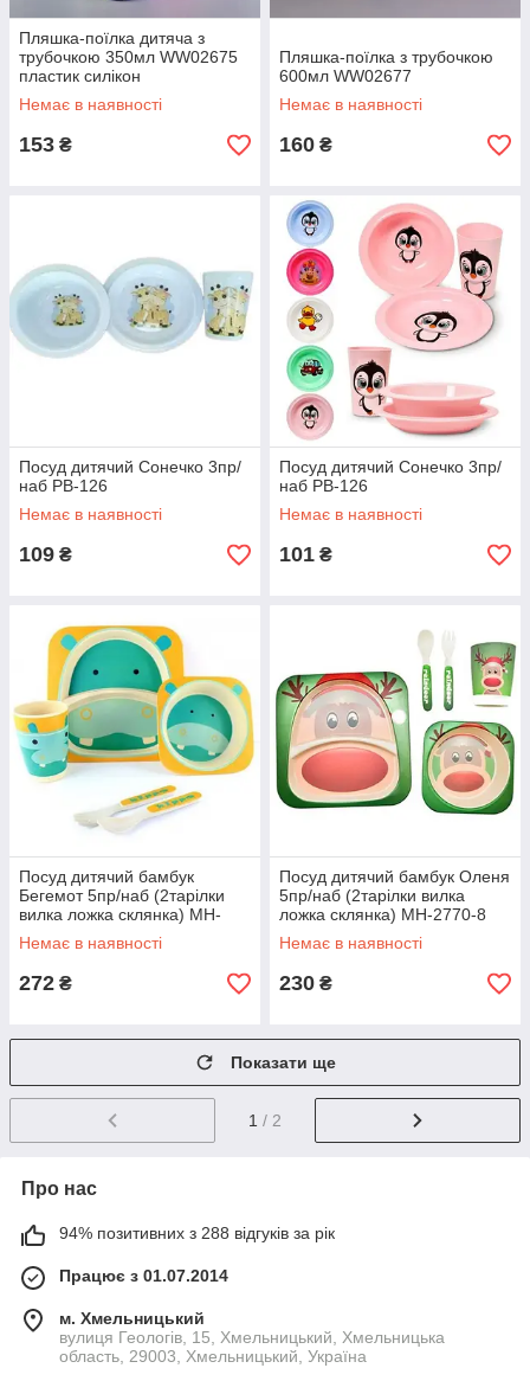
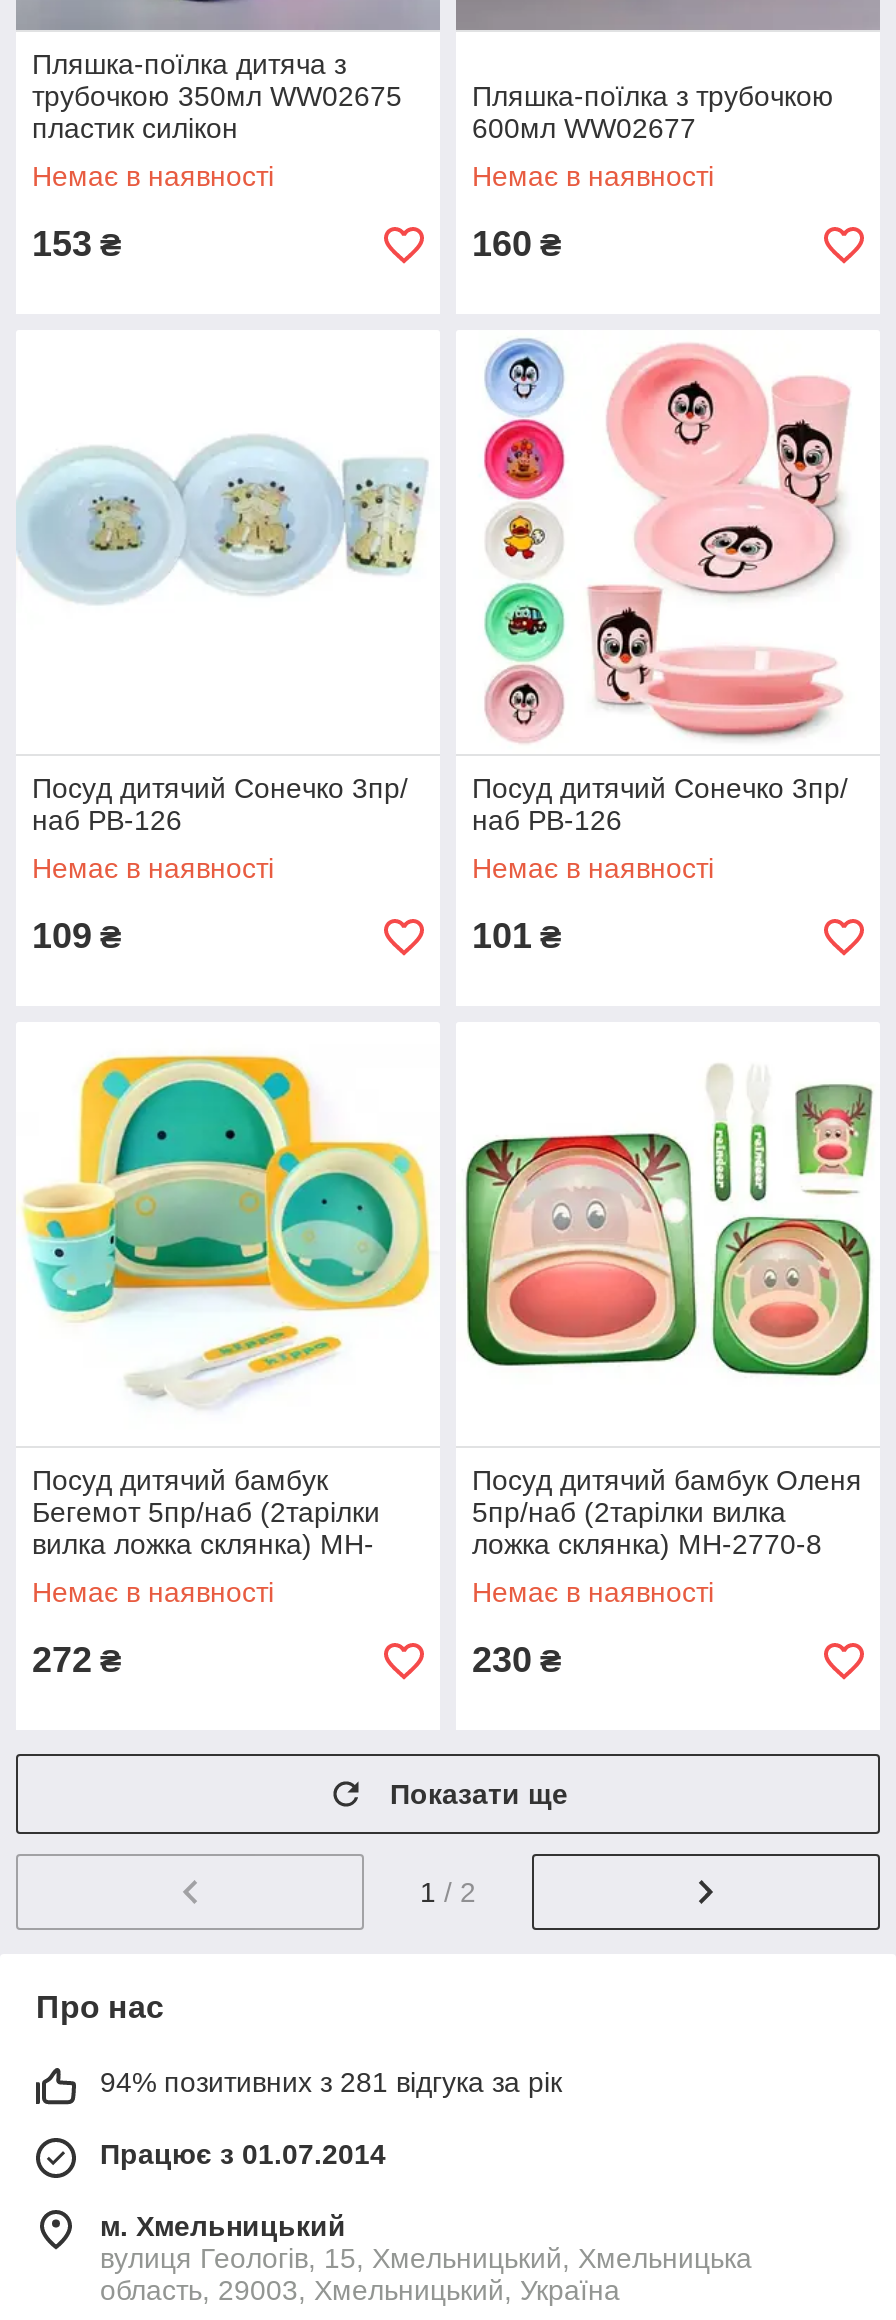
- 94% позитивних з 288 відгуків за рік
+ 94% позитивних з 281 відгука за рік
